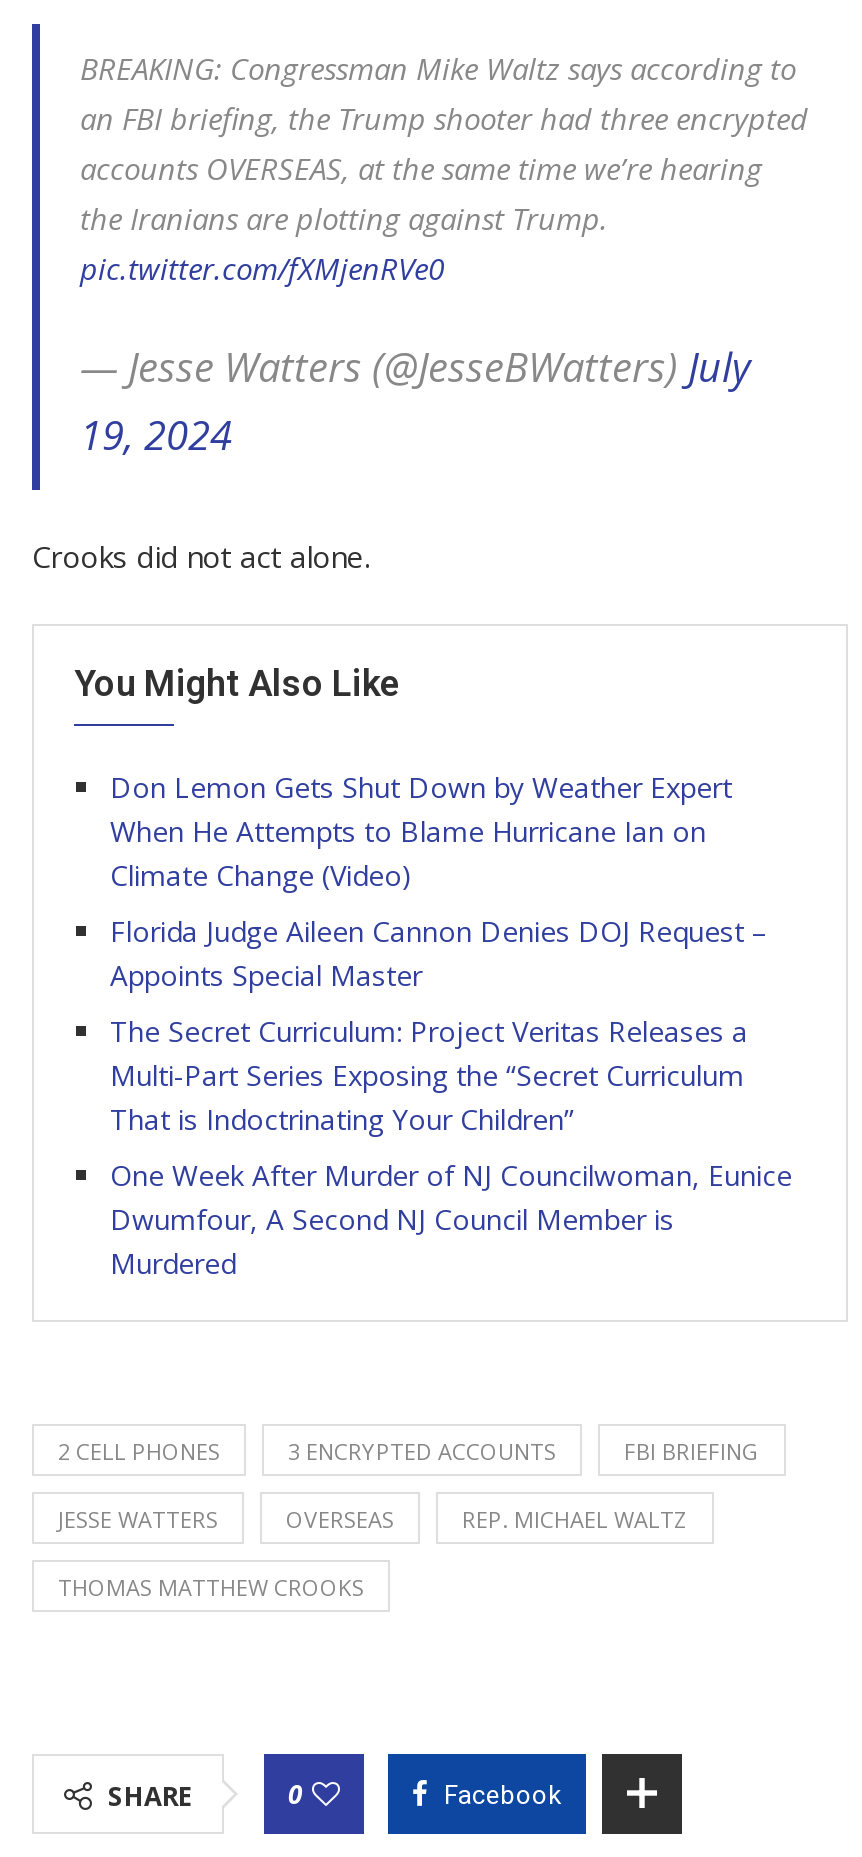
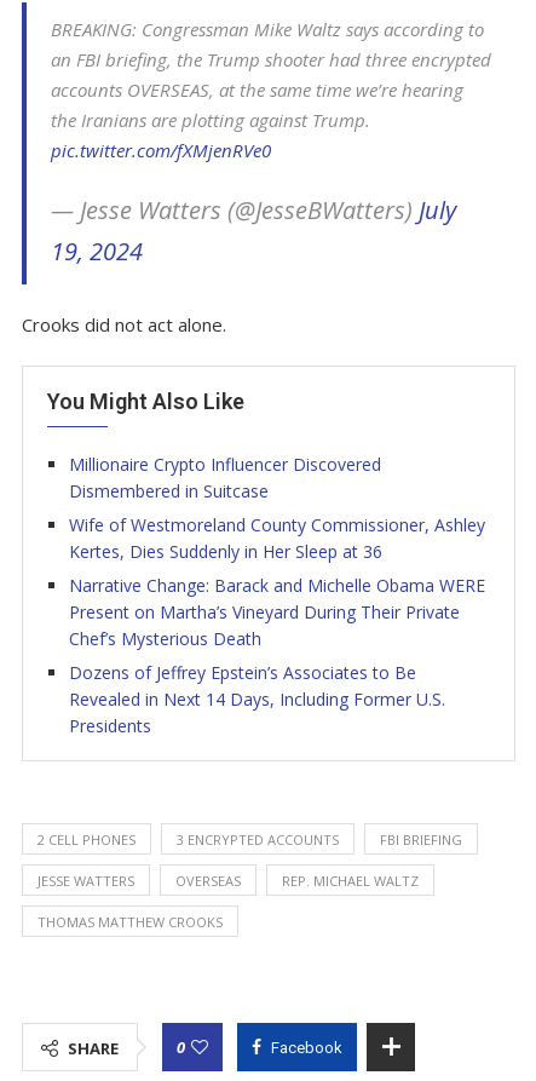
- Don Lemon Gets Shut Down by Weather Expert
- When He Attempts to Blame Hurricane Ian on
- Climate Change (Video)
+ Millionaire Crypto Influencer Discovered
+ Dismembered in Suitcase

- Florida Judge Aileen Cannon Denies DOJ Request –
- Appoints Special Master
+ Wife of Westmoreland County Commissioner, Ashley
+ Kertes, Dies Suddenly in Her Sleep at 36

- The Secret Curriculum: Project Veritas Releases a
- Multi-Part Series Exposing the “Secret Curriculum
- That is Indoctrinating Your Children”
+ Narrative Change: Barack and Michelle Obama WERE
+ Present on Martha’s Vineyard During Their Private
+ Chef’s Mysterious Death

- One Week After Murder of NJ Councilwoman, Eunice
- Dwumfour, A Second NJ Council Member is
- Murdered
+ Dozens of Jeffrey Epstein’s Associates to Be
+ Revealed in Next 14 Days, Including Former U.S.
+ Presidents
